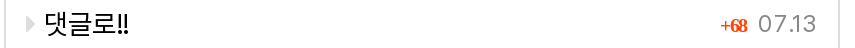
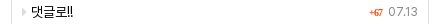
- +68 07.13
+ +67 07.13
